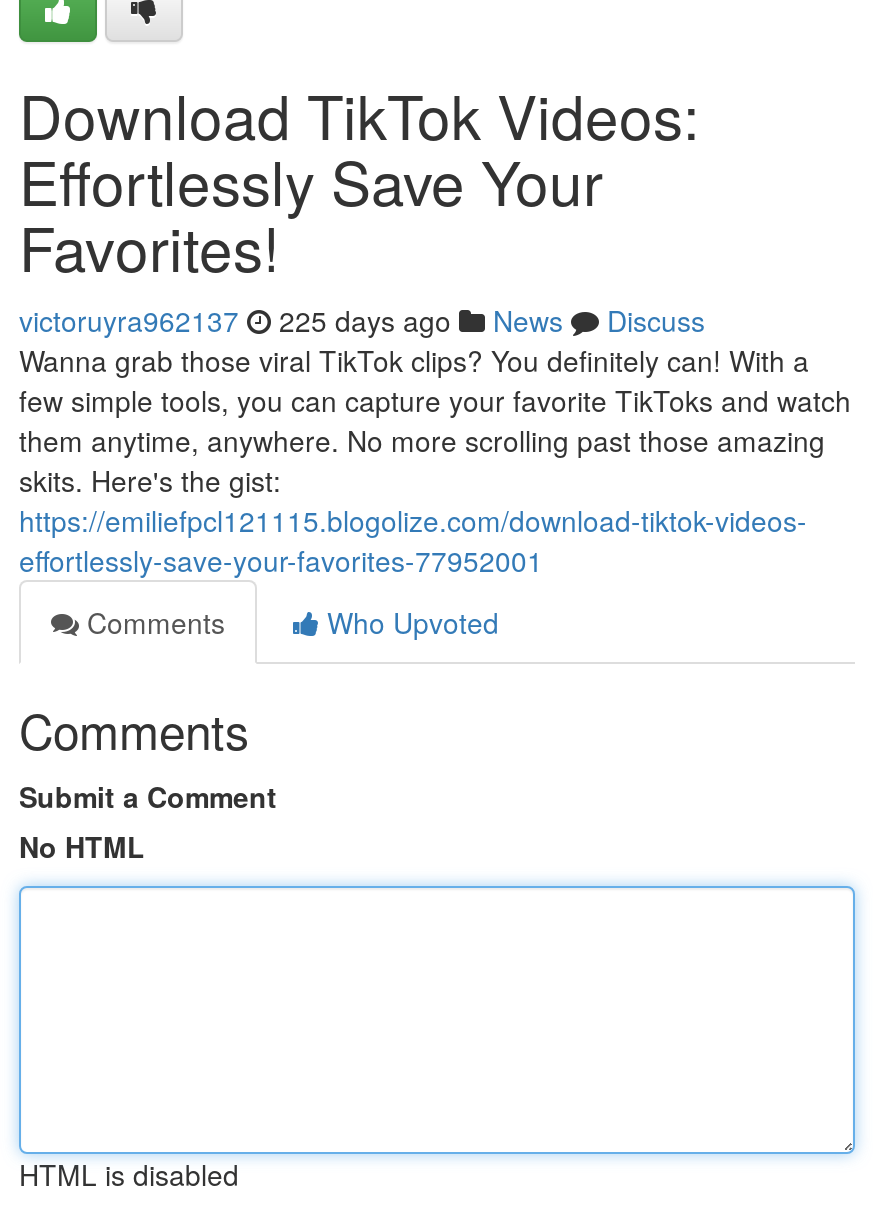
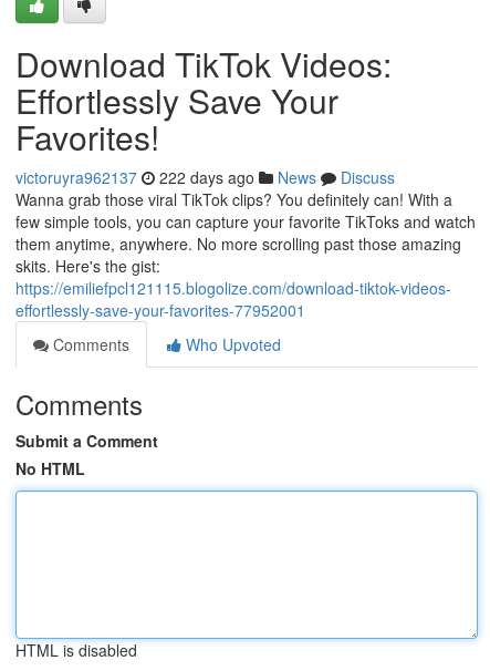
- victoruyra962137 225 days ago News Discuss
+ victoruyra962137 222 days ago News Discuss
